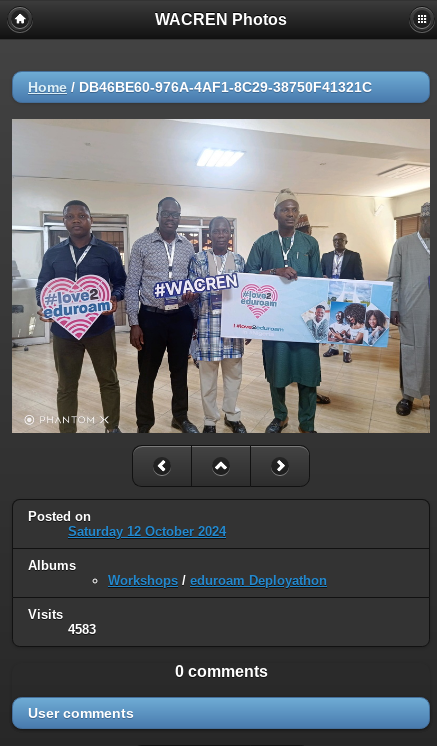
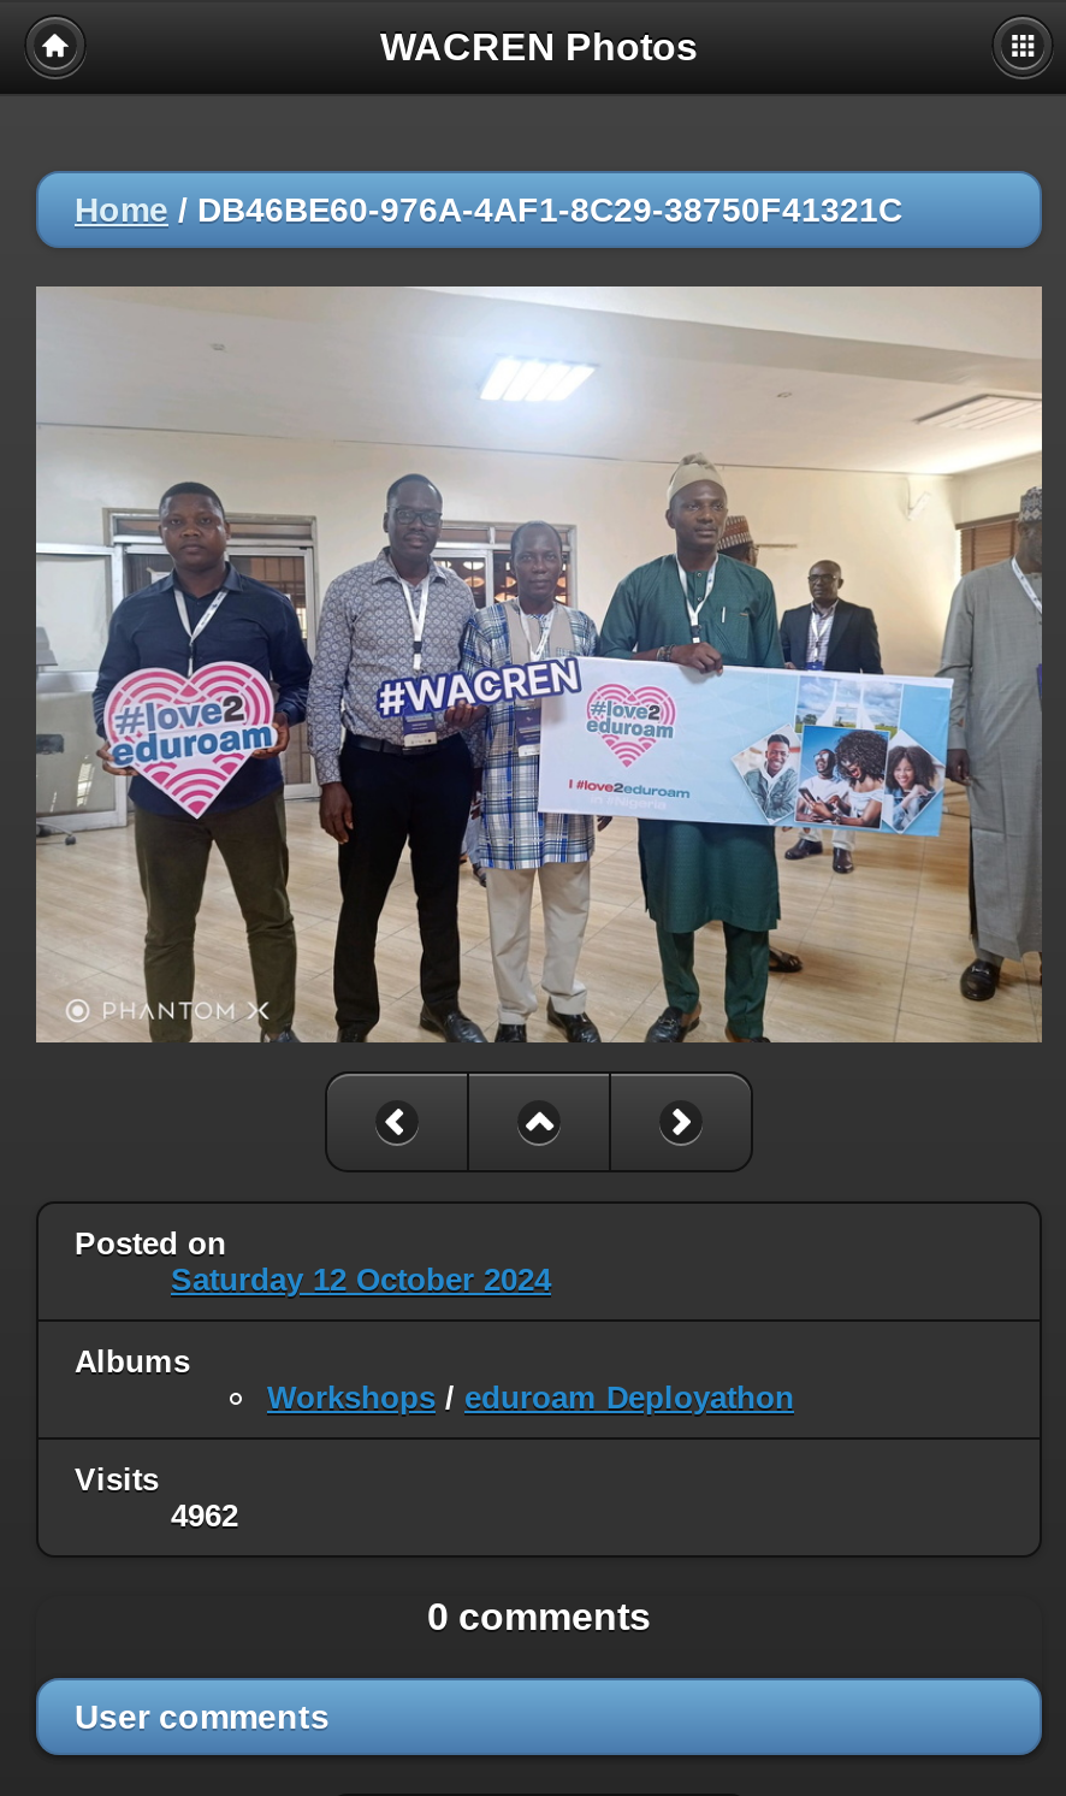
- 4583
+ 4962
